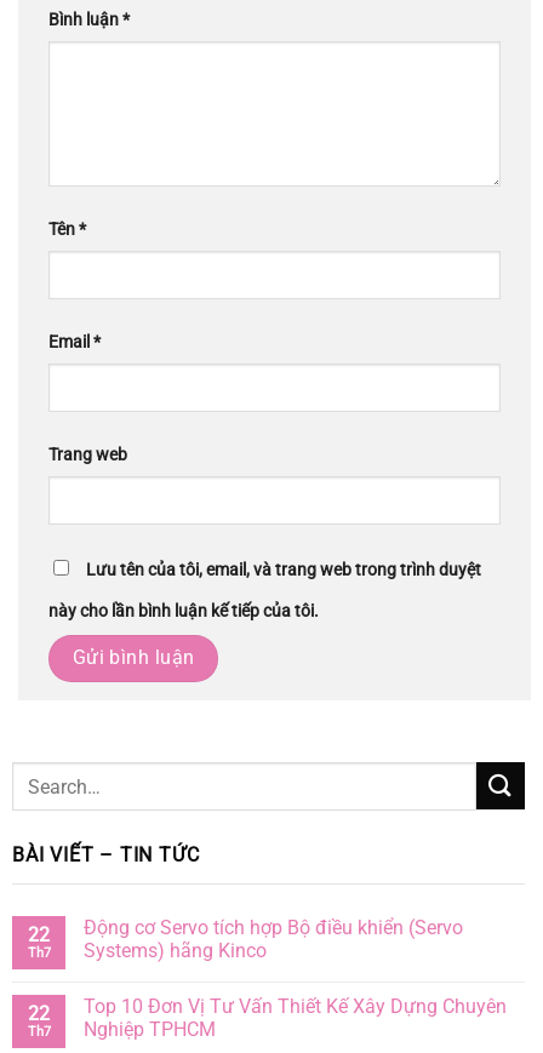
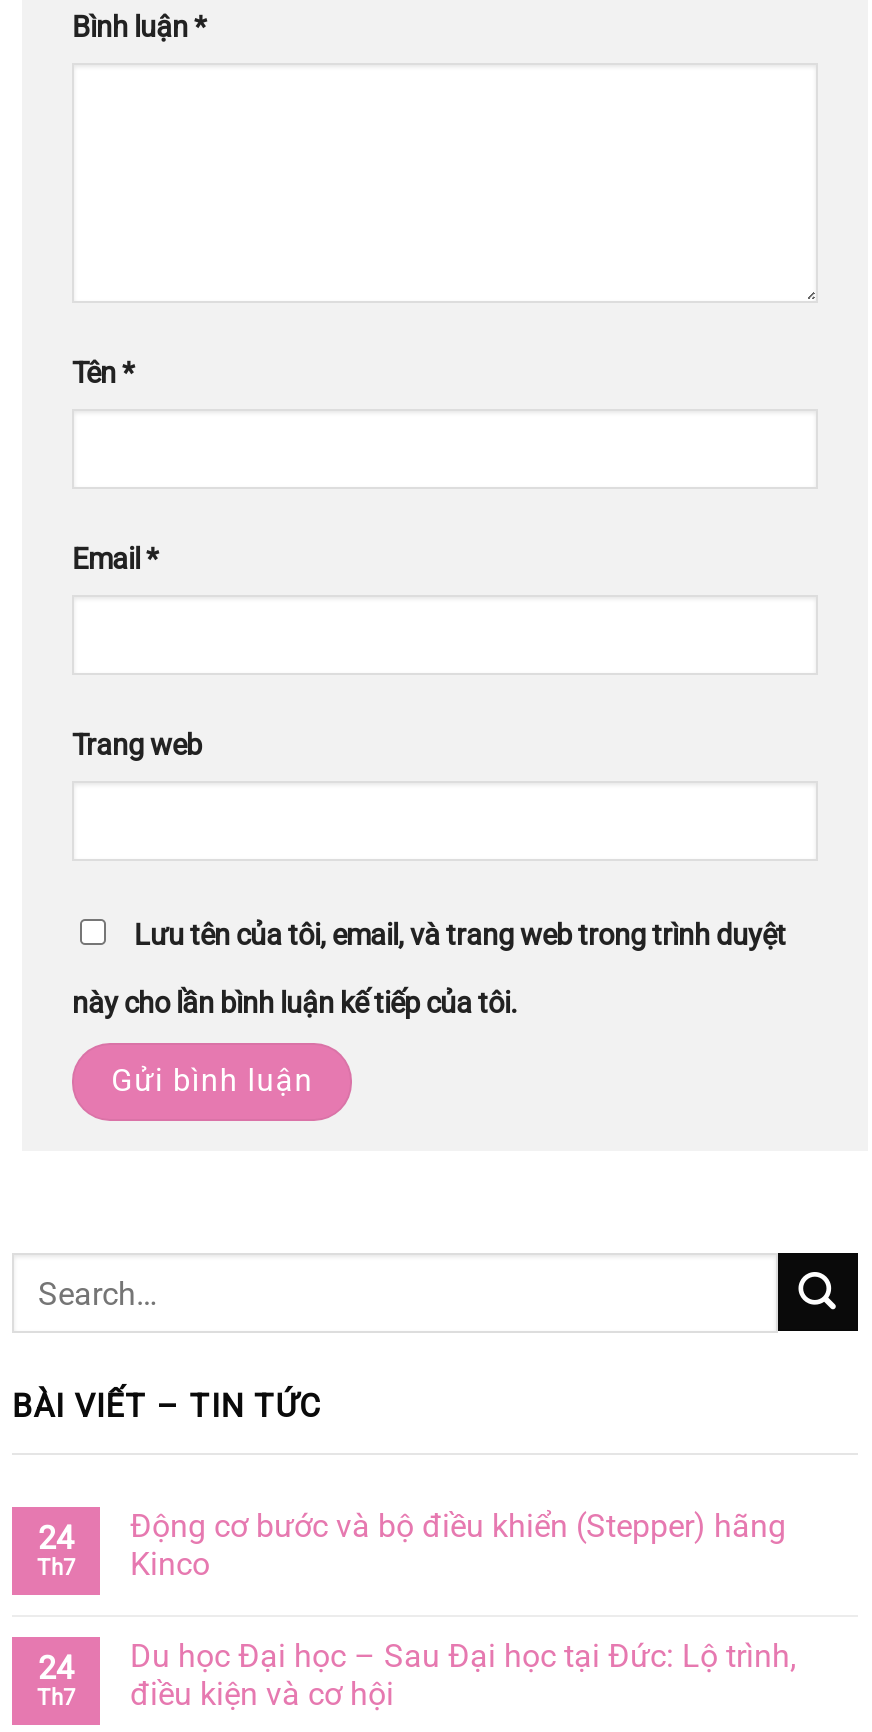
- Động cơ Servo tích hợp Bộ điều khiển (Servo
- Systems) hãng Kinco
+ Động cơ bước và bộ điều khiển (Stepper) hãng
+ Kinco

- 22
+ 24

- Top 10 Đơn Vị Tư Vấn Thiết Kế Xây Dựng Chuyên
- Nghiệp TPHCM
+ Du học Đại học – Sau Đại học tại Đức: Lộ trình,
+ điều kiện và cơ hội

- 22
+ 24
